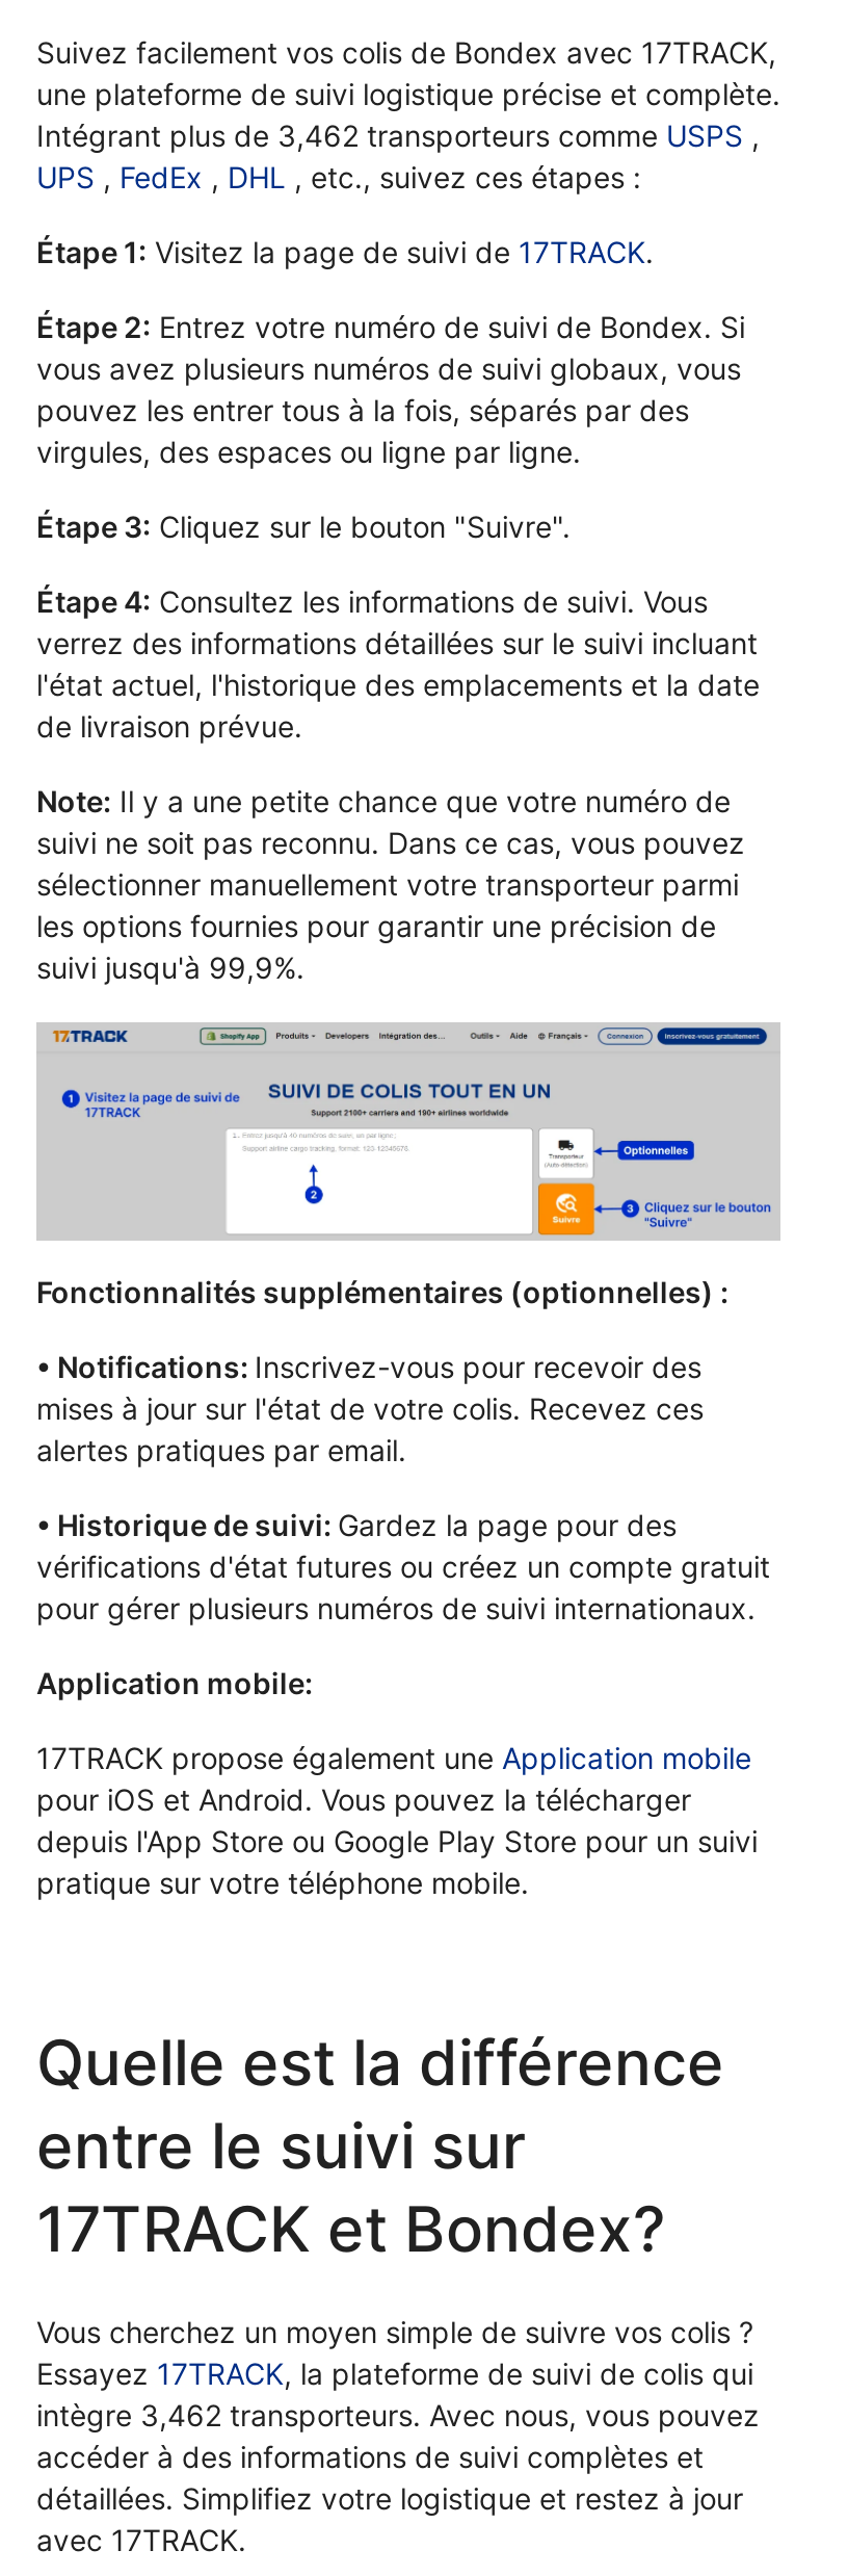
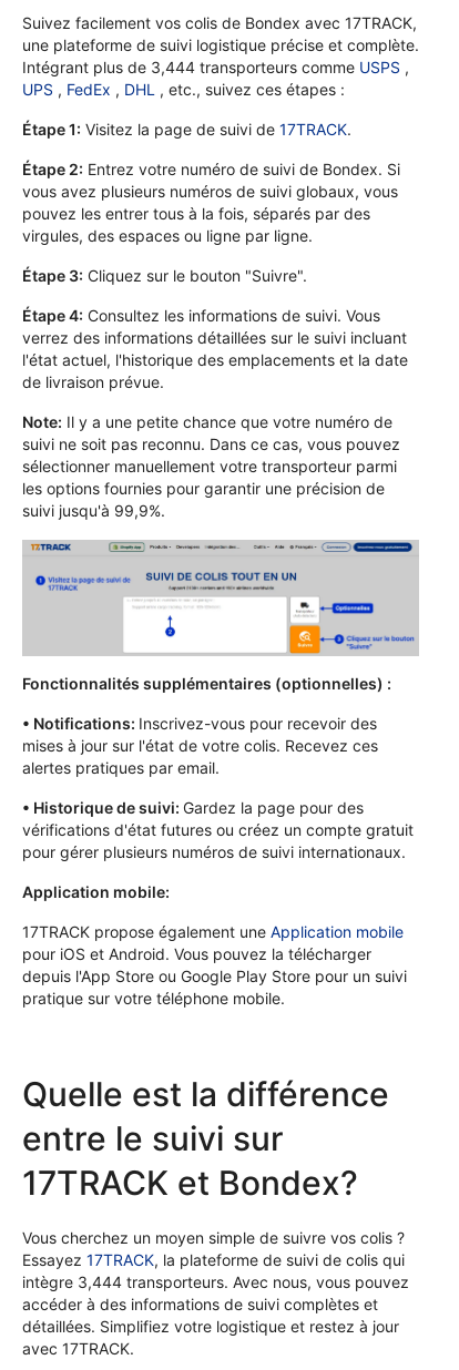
- Intégrant plus de 3,462 transporteurs comme USPS,
+ Intégrant plus de 3,444 transporteurs comme USPS,

- intègre 3,462 transporteurs. Avec nous, vous pouvez
+ intègre 3,444 transporteurs. Avec nous, vous pouvez
